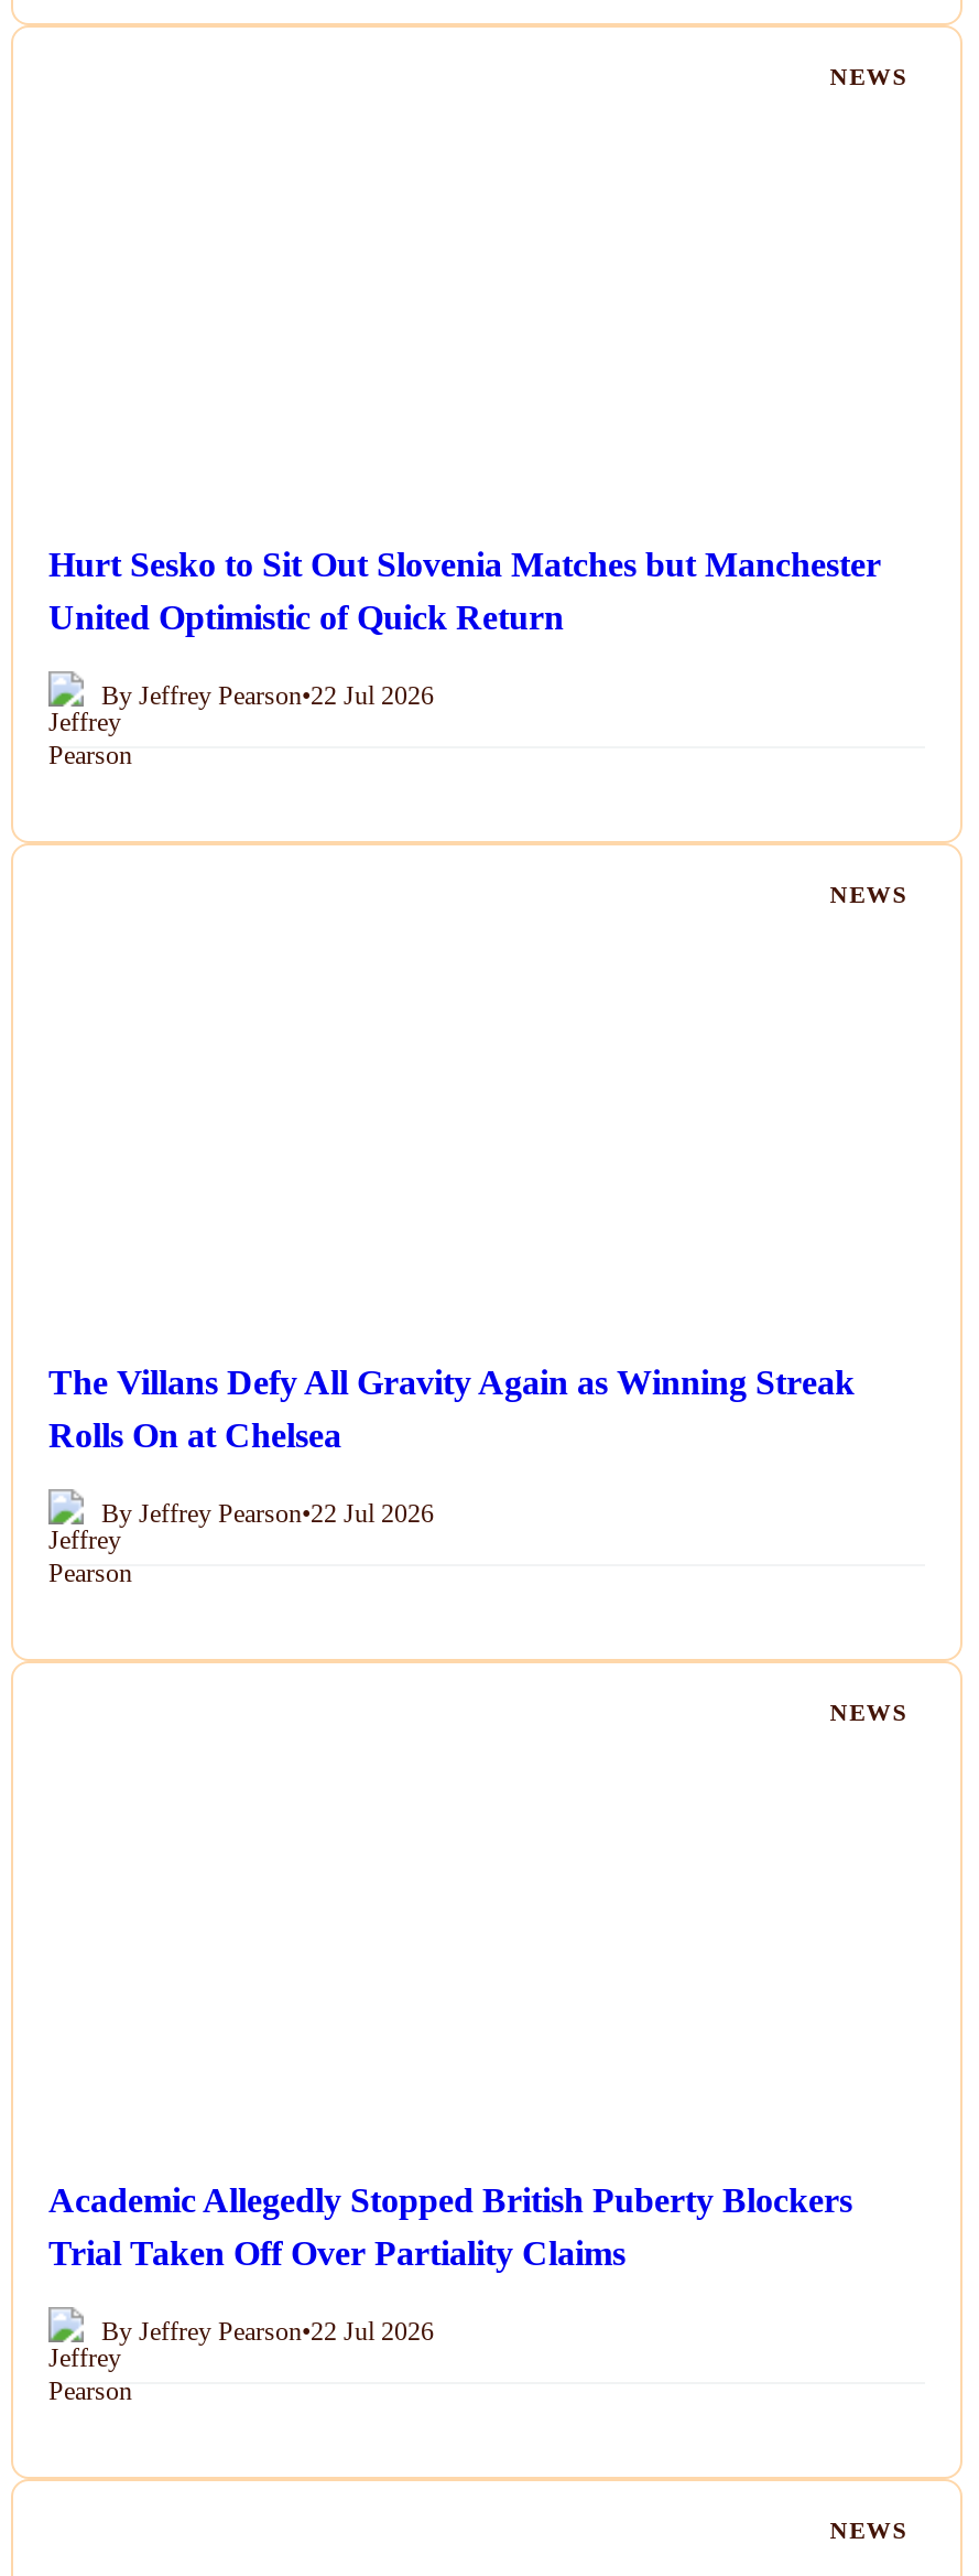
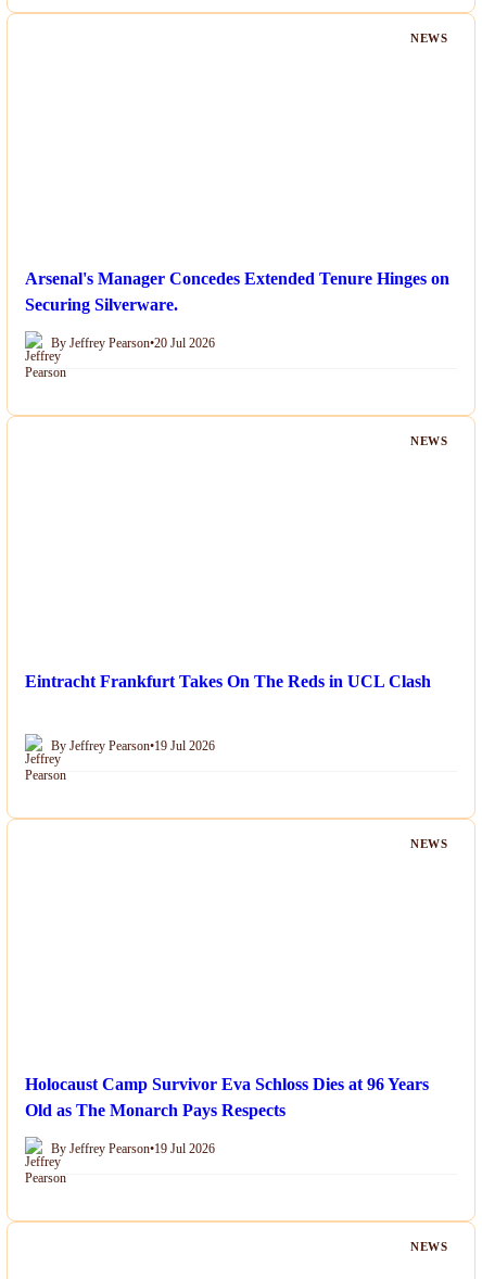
- Hurt Sesko to Sit Out Slovenia Matches but Manchester
- United Optimistic of Quick Return
+ Arsenal's Manager Concedes Extended Tenure Hinges on
+ Securing Silverware.

- By Jeffrey Pearson•22 Jul 2026
+ By Jeffrey Pearson•20 Jul 2026

- The Villans Defy All Gravity Again as Winning Streak
- Rolls On at Chelsea
+ Eintracht Frankfurt Takes On The Reds in UCL Clash

- By Jeffrey Pearson•22 Jul 2026
+ By Jeffrey Pearson•19 Jul 2026

- Academic Allegedly Stopped British Puberty Blockers
- Trial Taken Off Over Partiality Claims
+ Holocaust Camp Survivor Eva Schloss Dies at 96 Years
+ Old as The Monarch Pays Respects

- By Jeffrey Pearson•22 Jul 2026
+ By Jeffrey Pearson•19 Jul 2026
